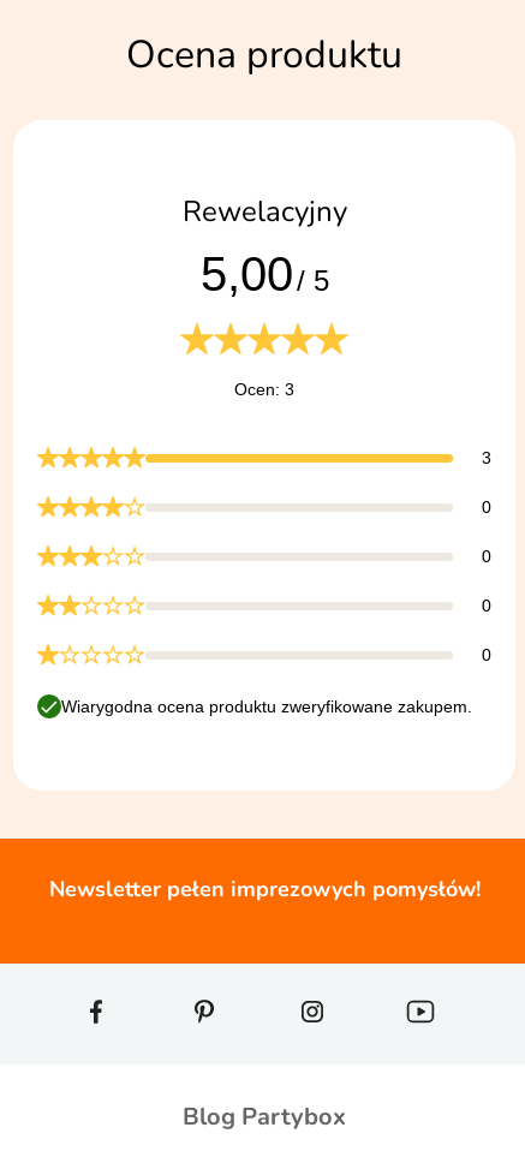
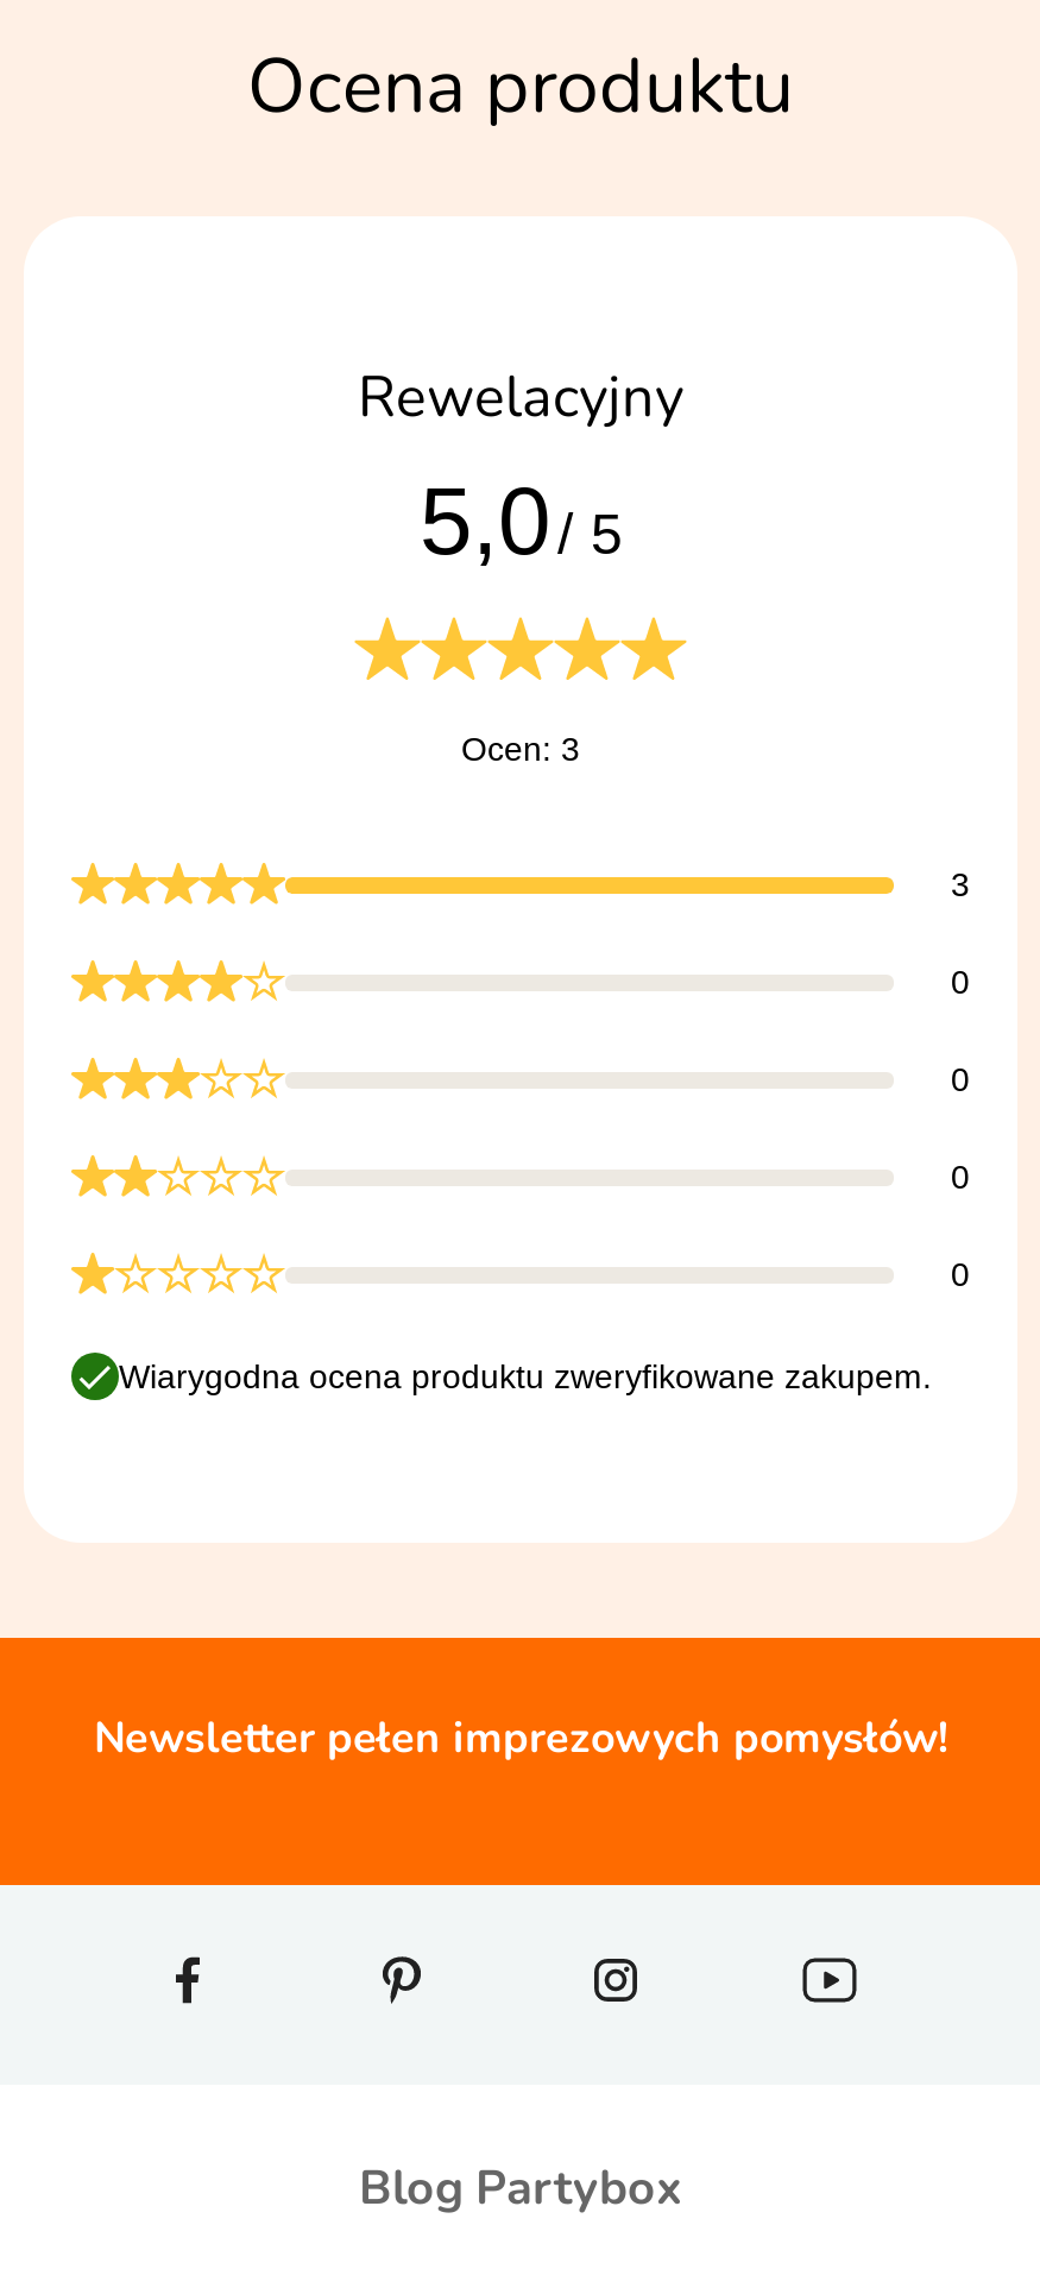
- 5,00 / 5
+ 5,0 / 5
